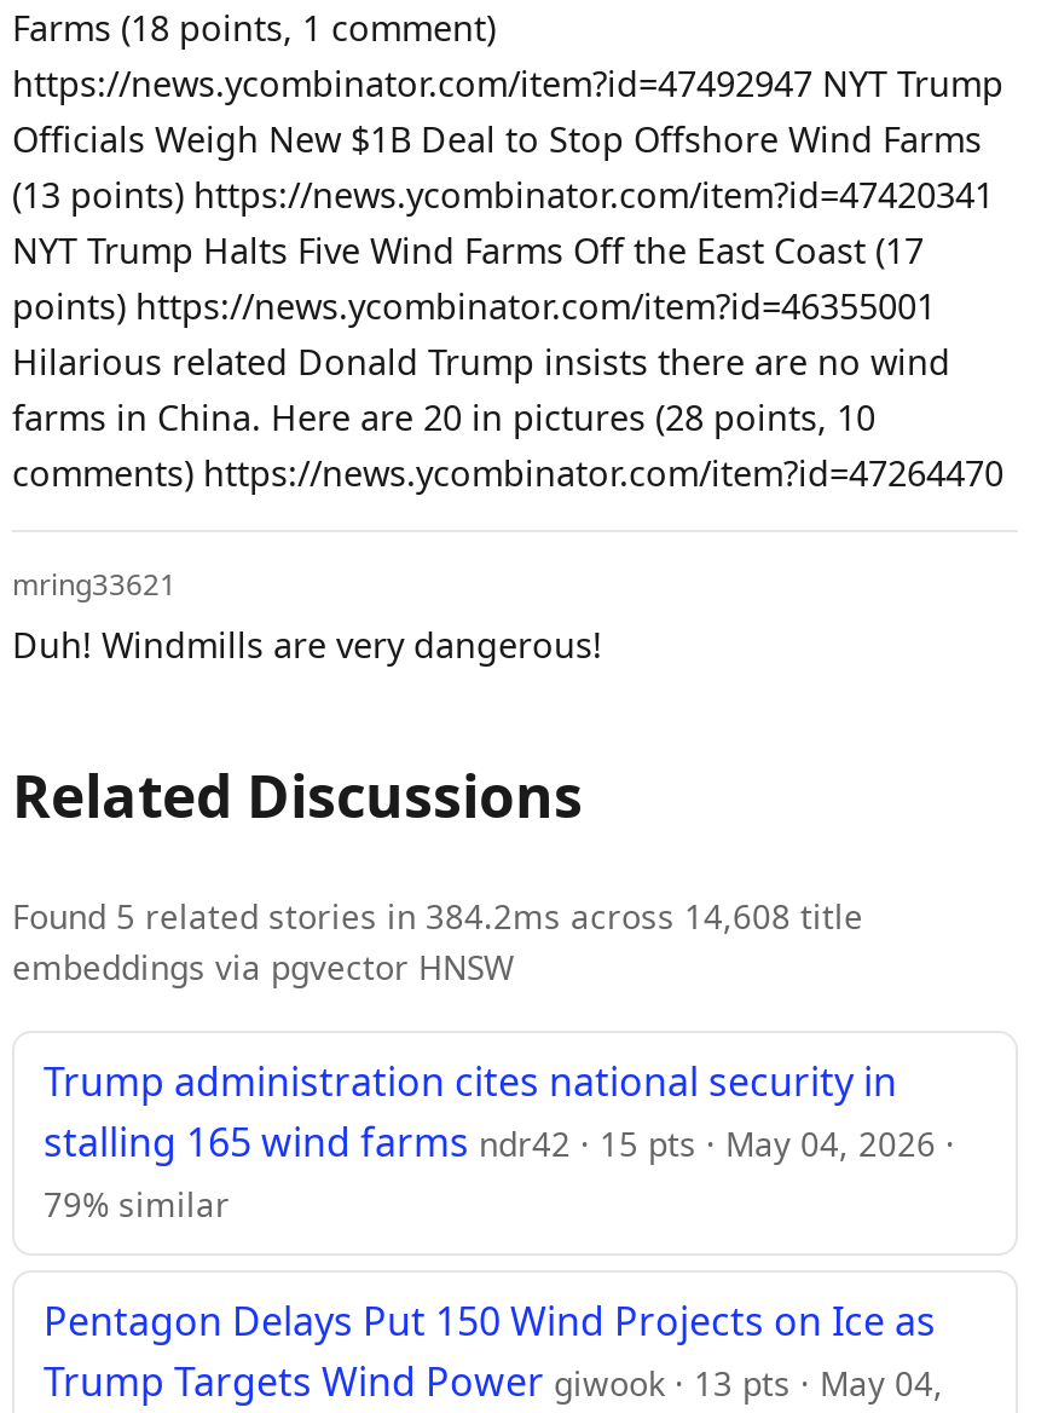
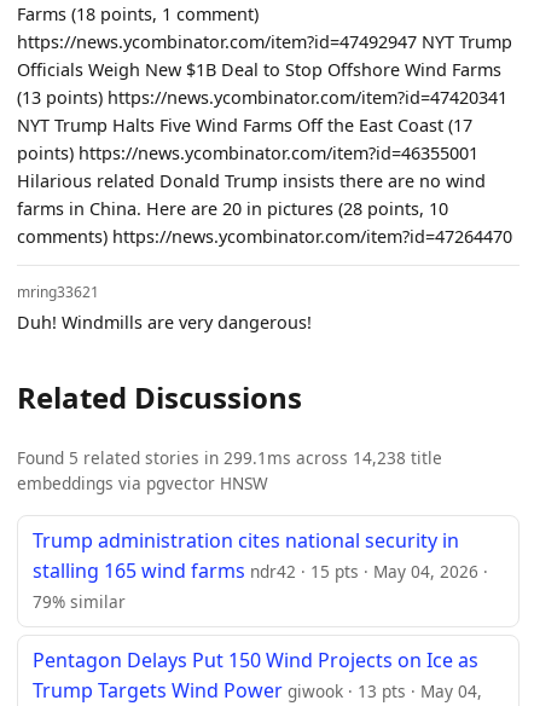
- Found 5 related stories in 384.2ms across 14,608 title
+ Found 5 related stories in 299.1ms across 14,238 title
